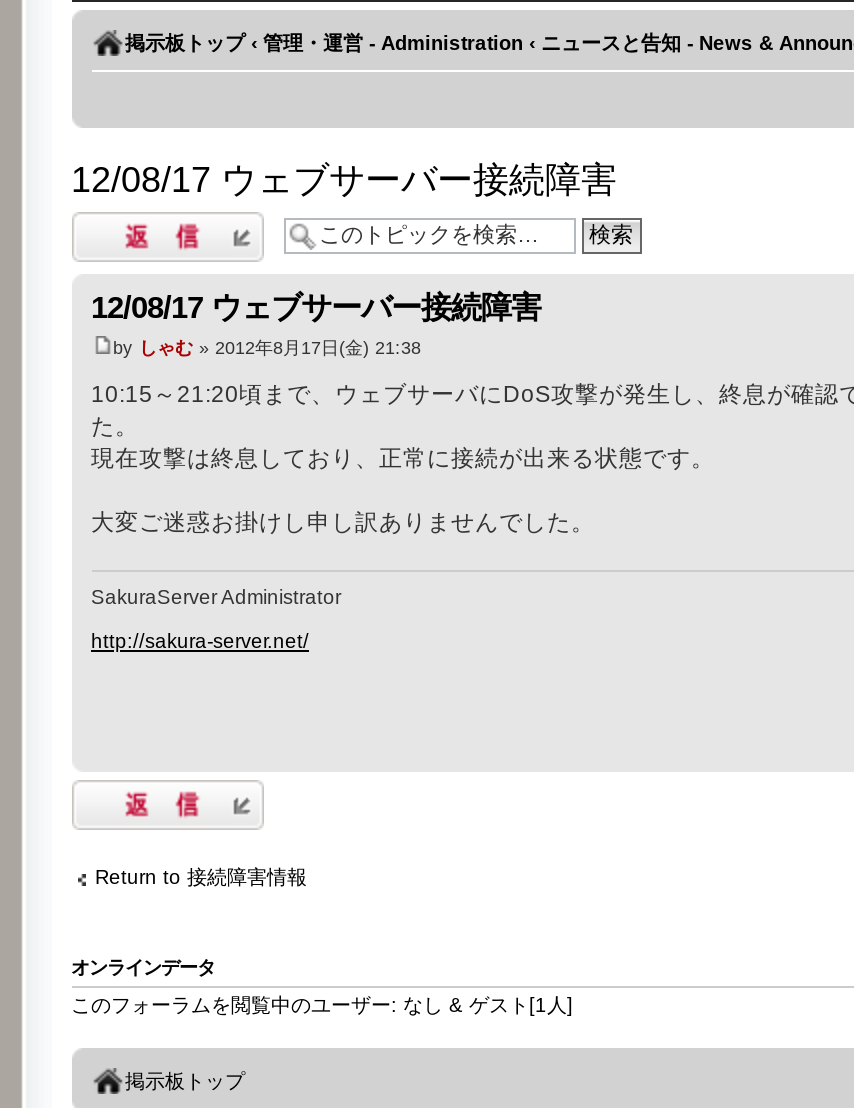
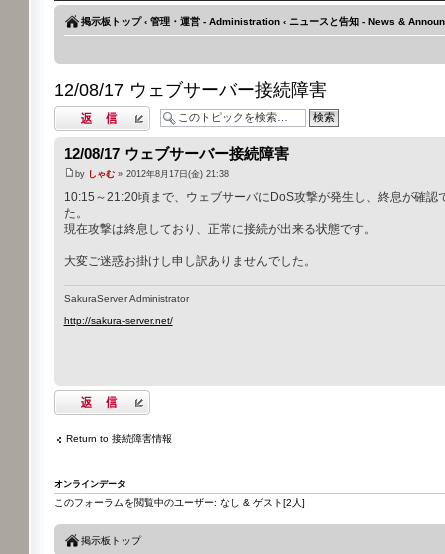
- このフォーラムを閲覧中のユーザー: なし & ゲスト[1人]
+ このフォーラムを閲覧中のユーザー: なし & ゲスト[2人]
